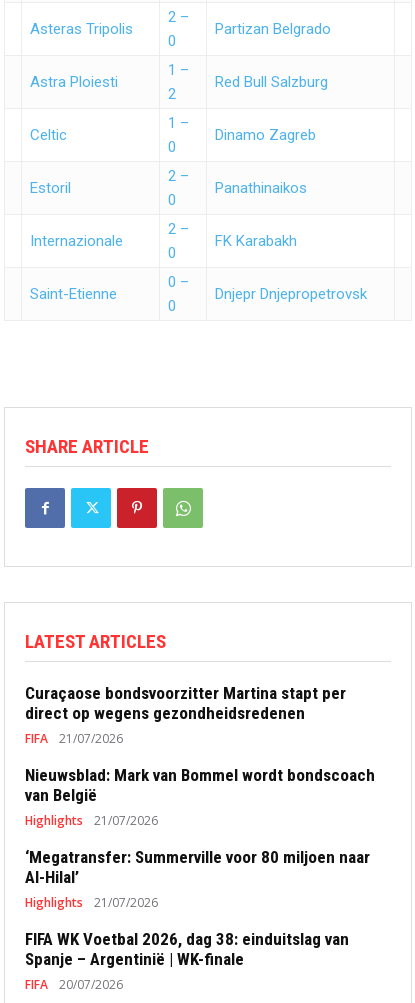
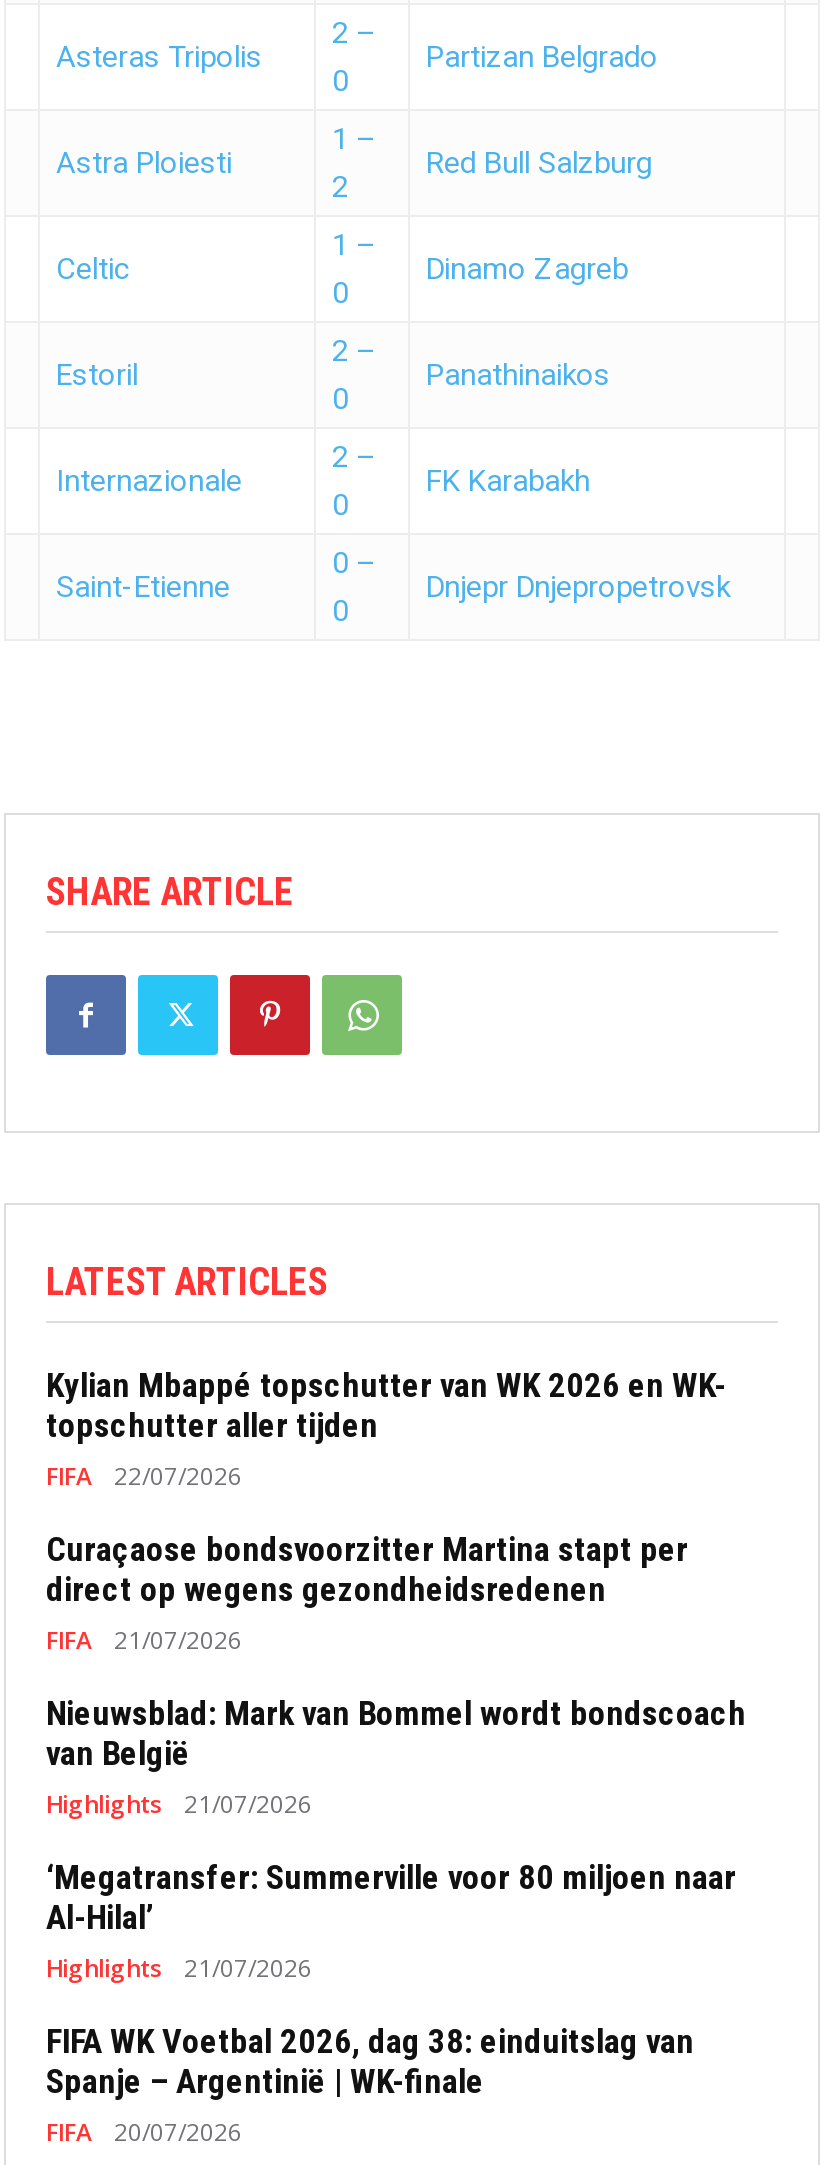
+ Kylian Mbappé topschutter van WK 2026 en WK-
+ topschutter aller tijden
+ FIFA
+ 22/07/2026
